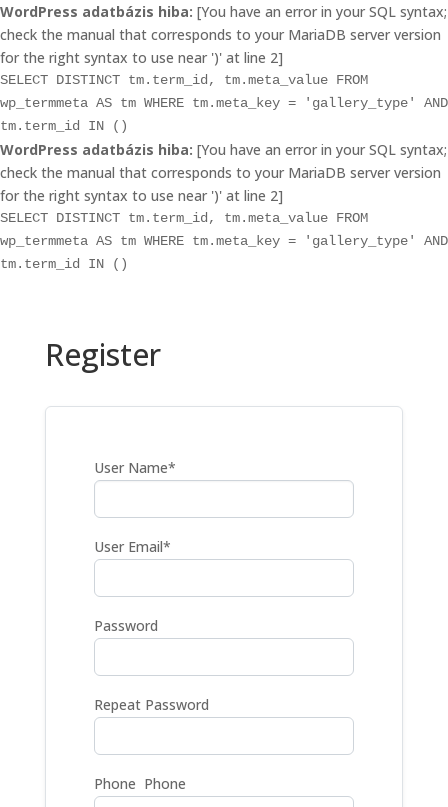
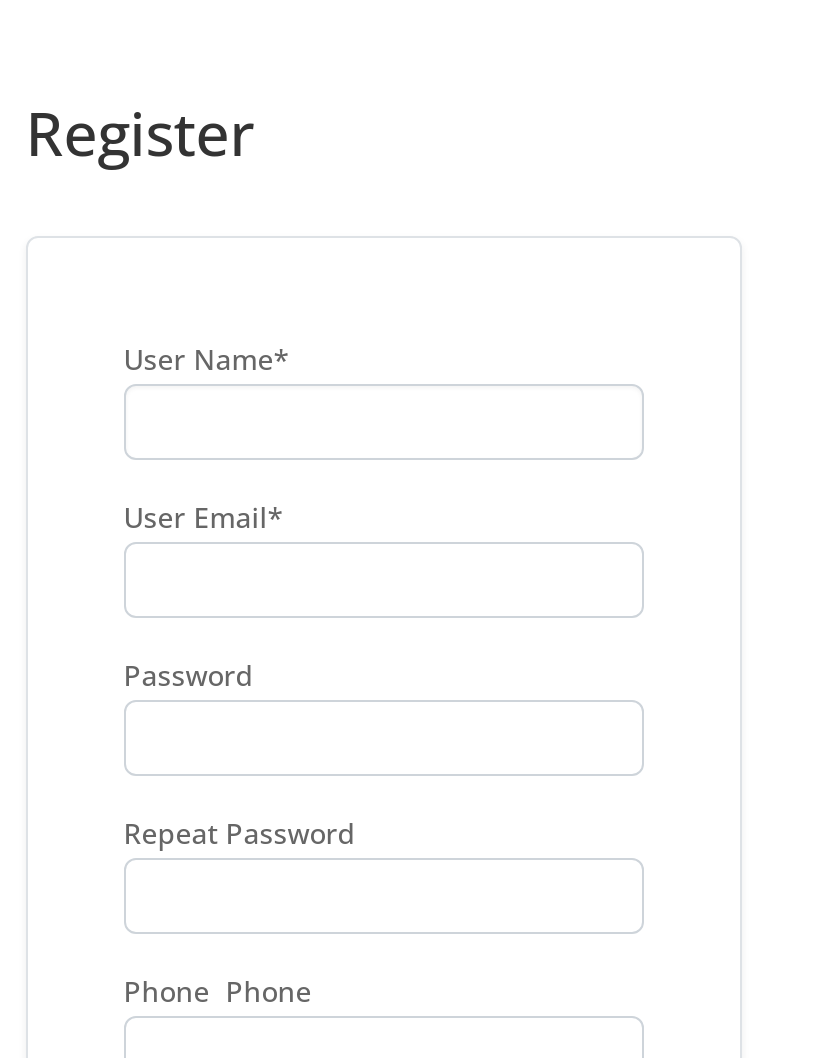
- WordPress adatbázis hiba: [You have an error in your SQL syntax;
- check the manual that corresponds to your MariaDB server version
- for the right syntax to use near ')' at line 2]
- SELECT DISTINCT tm.term_id, tm.meta_value FROM
- wp_termmeta AS tm WHERE tm.meta_key = 'gallery_type' AND
- tm.term_id IN ()
- WordPress adatbázis hiba: [You have an error in your SQL syntax;
- check the manual that corresponds to your MariaDB server version
- for the right syntax to use near ')' at line 2]
- SELECT DISTINCT tm.term_id, tm.meta_value FROM
- wp_termmeta AS tm WHERE tm.meta_key = 'gallery_type' AND
- tm.term_id IN ()
